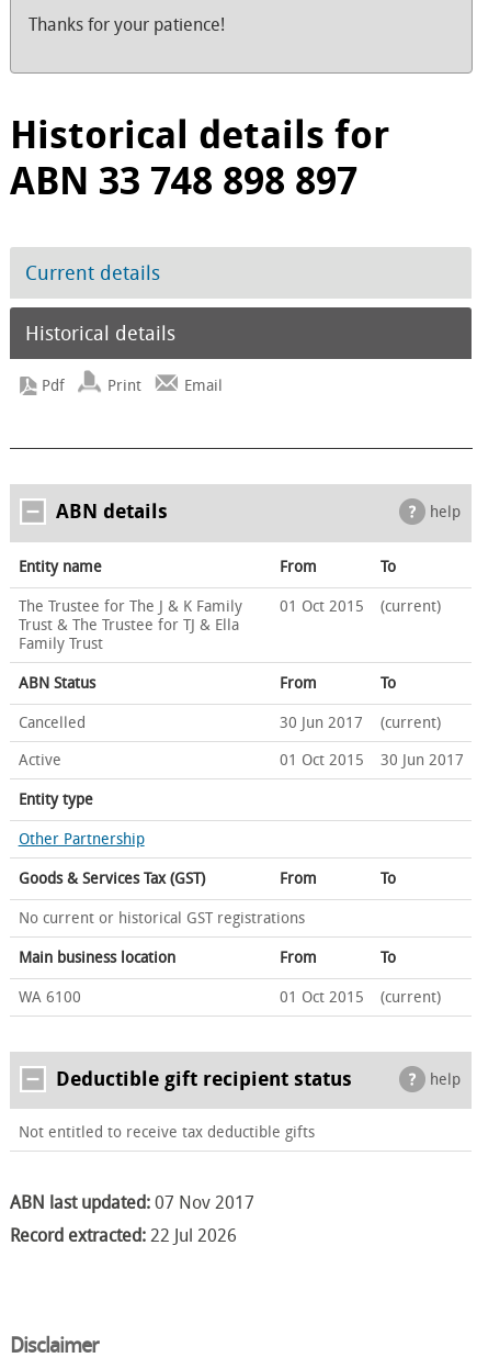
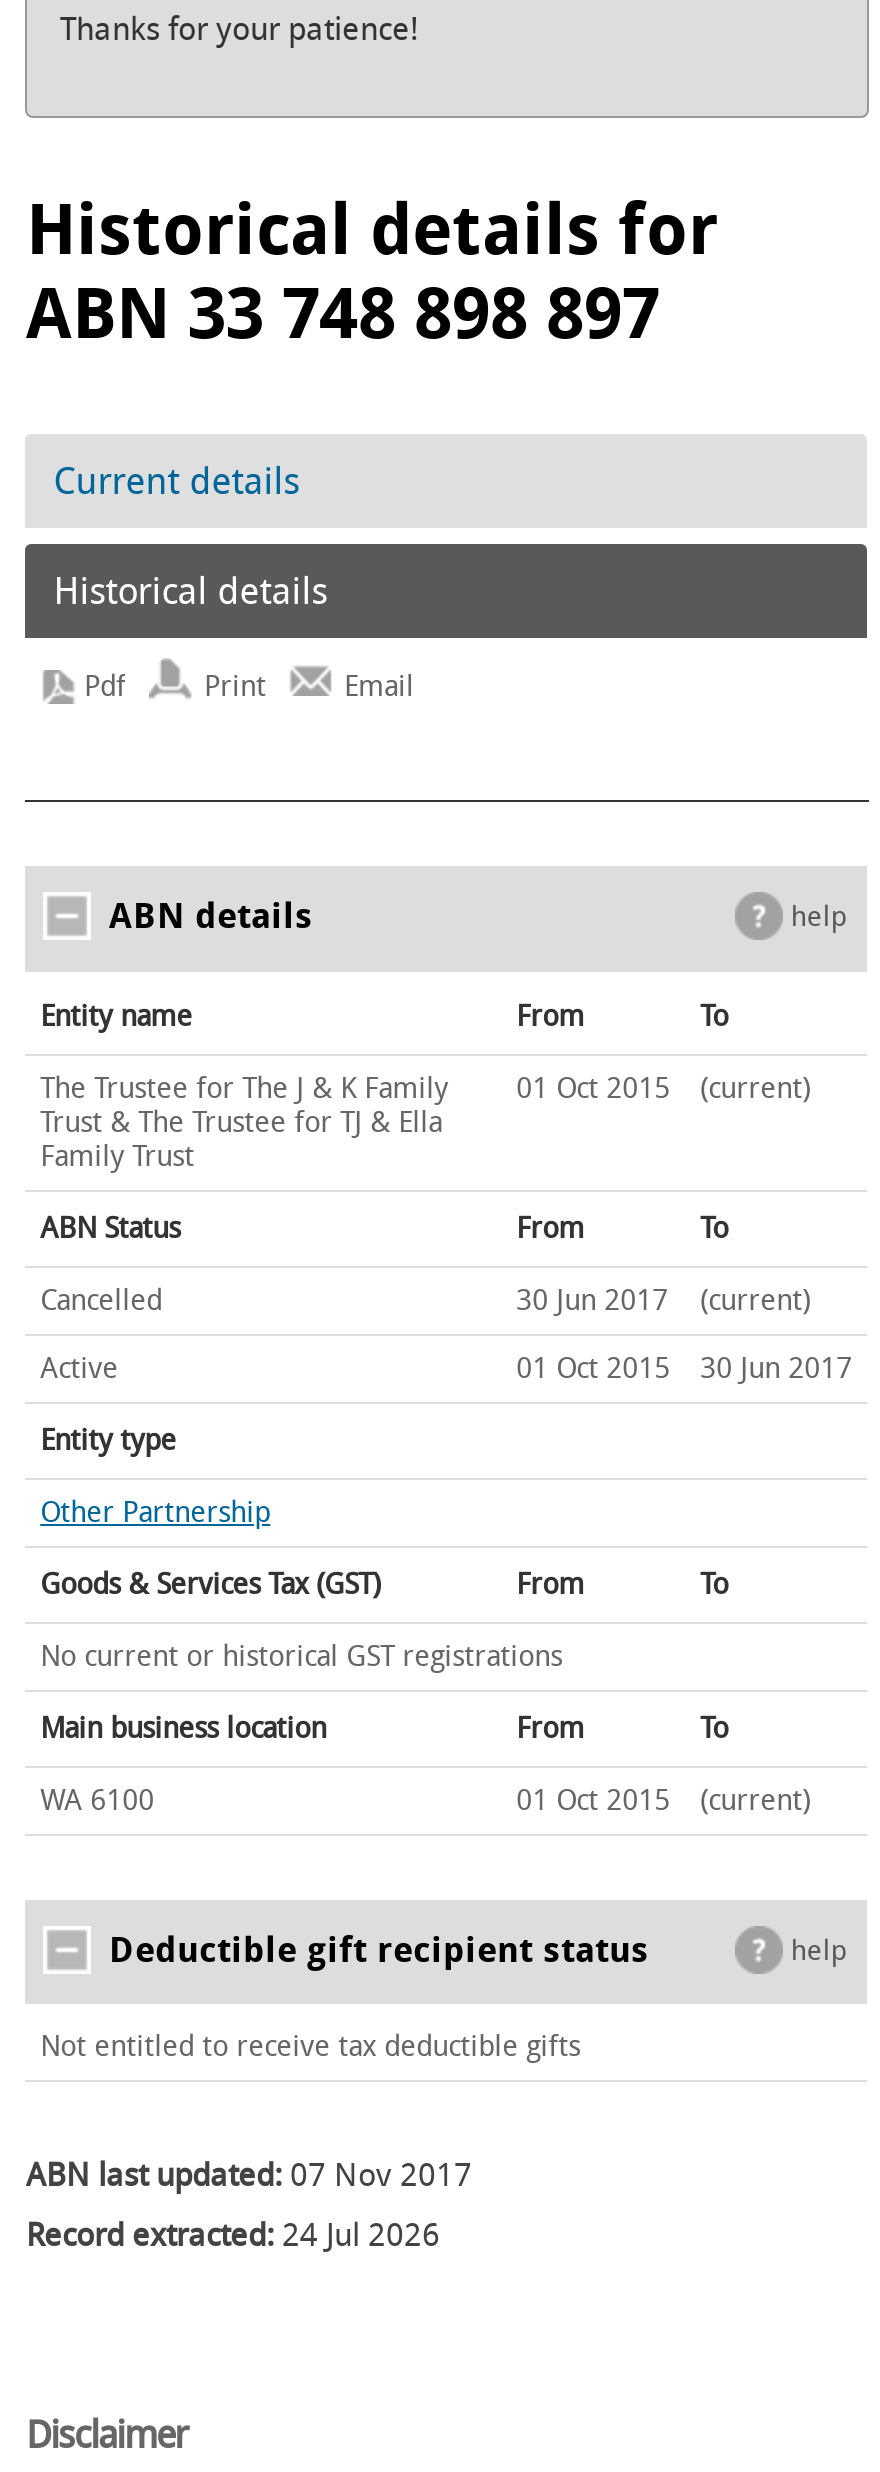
- Record extracted: 22 Jul 2026
+ Record extracted: 24 Jul 2026
